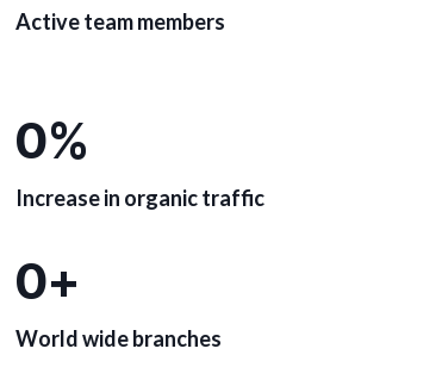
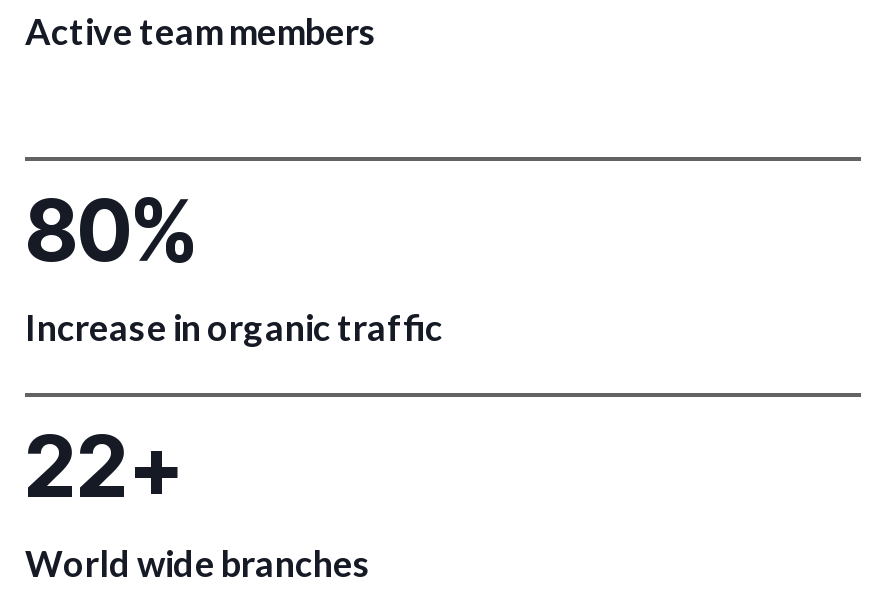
- 0%
+ 80%

- 0+
+ 22+
